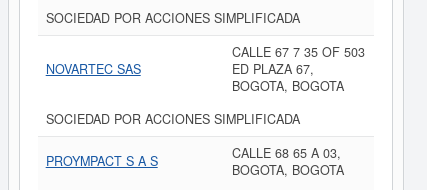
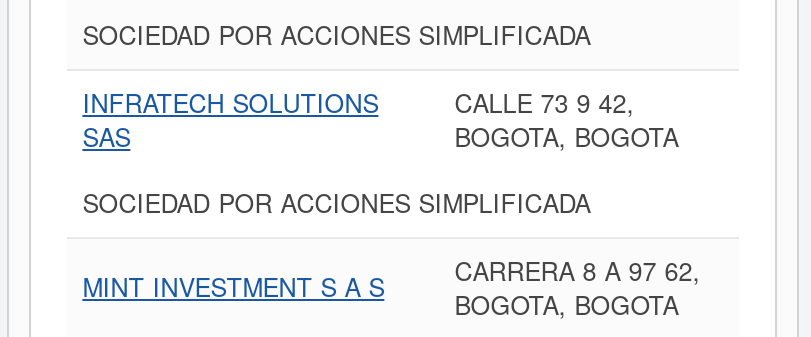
- CALLE 67 7 35 OF 503
- ED PLAZA 67,
+ CALLE 73 9 42,

- NOVARTEC SAS
+ INFRATECH SOLUTIONS
+ SAS

- PROYMPACT S A S
- CALLE 68 65 A 03,
+ MINT INVESTMENT S A S
+ CARRERA 8 A 97 62,
